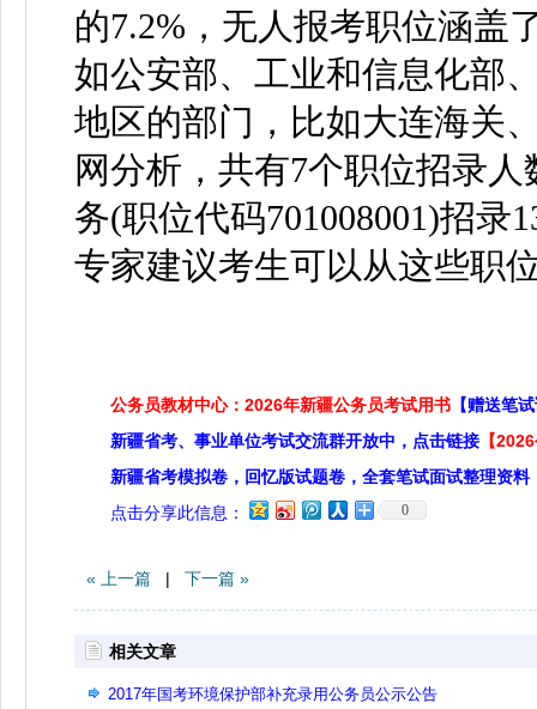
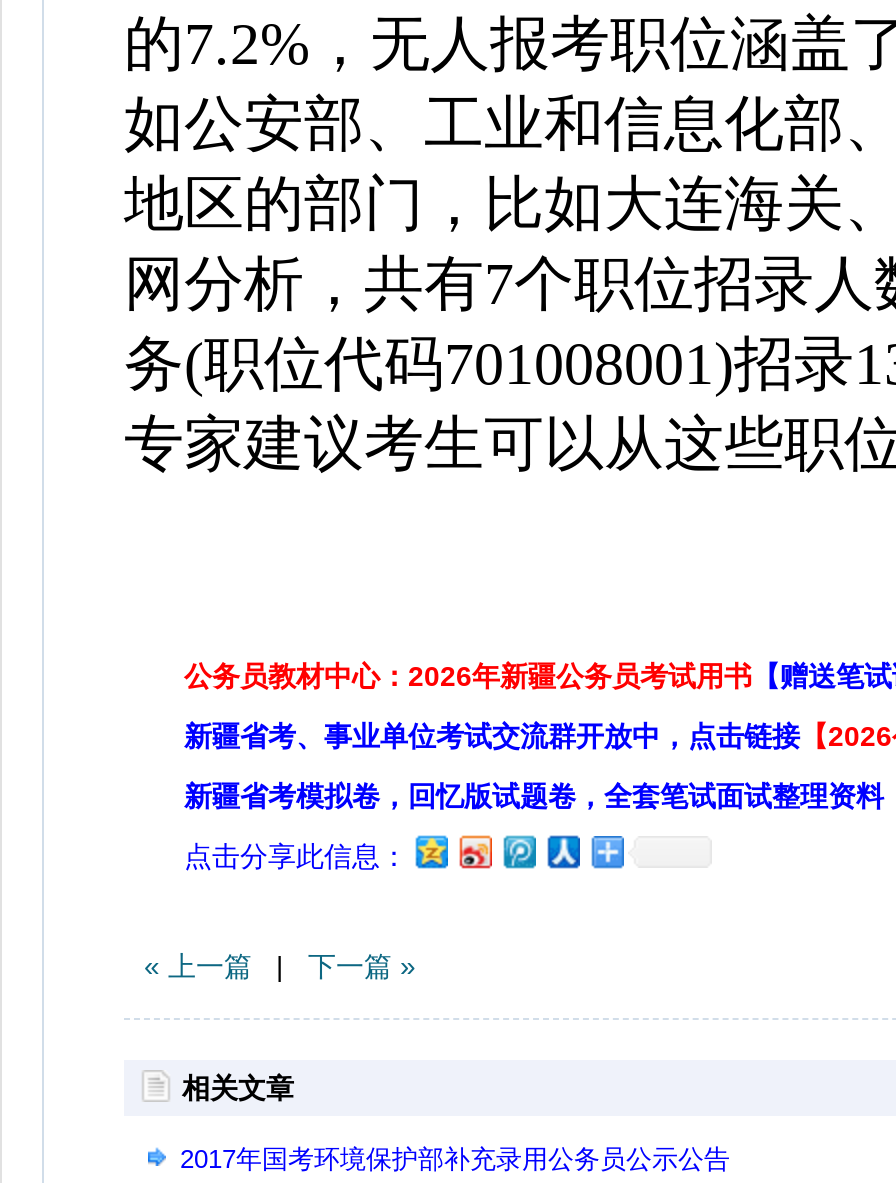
- 0
